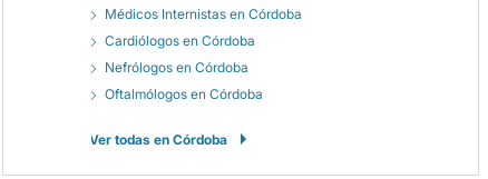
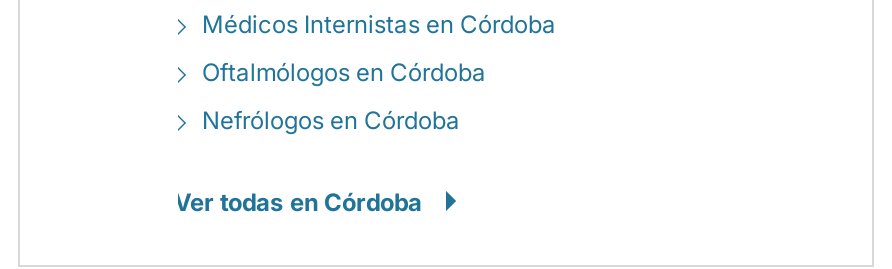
- Cardiólogos en Córdoba

moved up: Oftalmólogos en Córdoba
